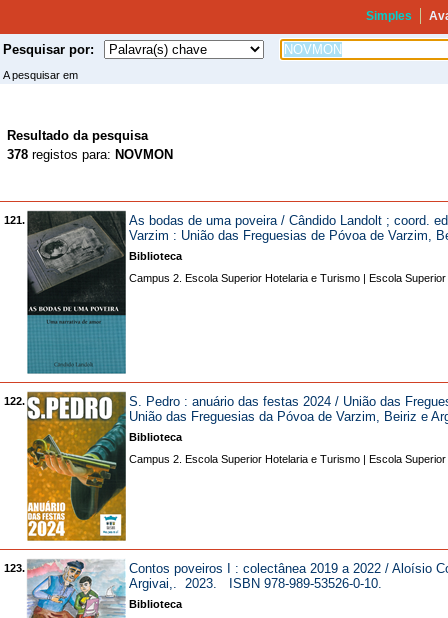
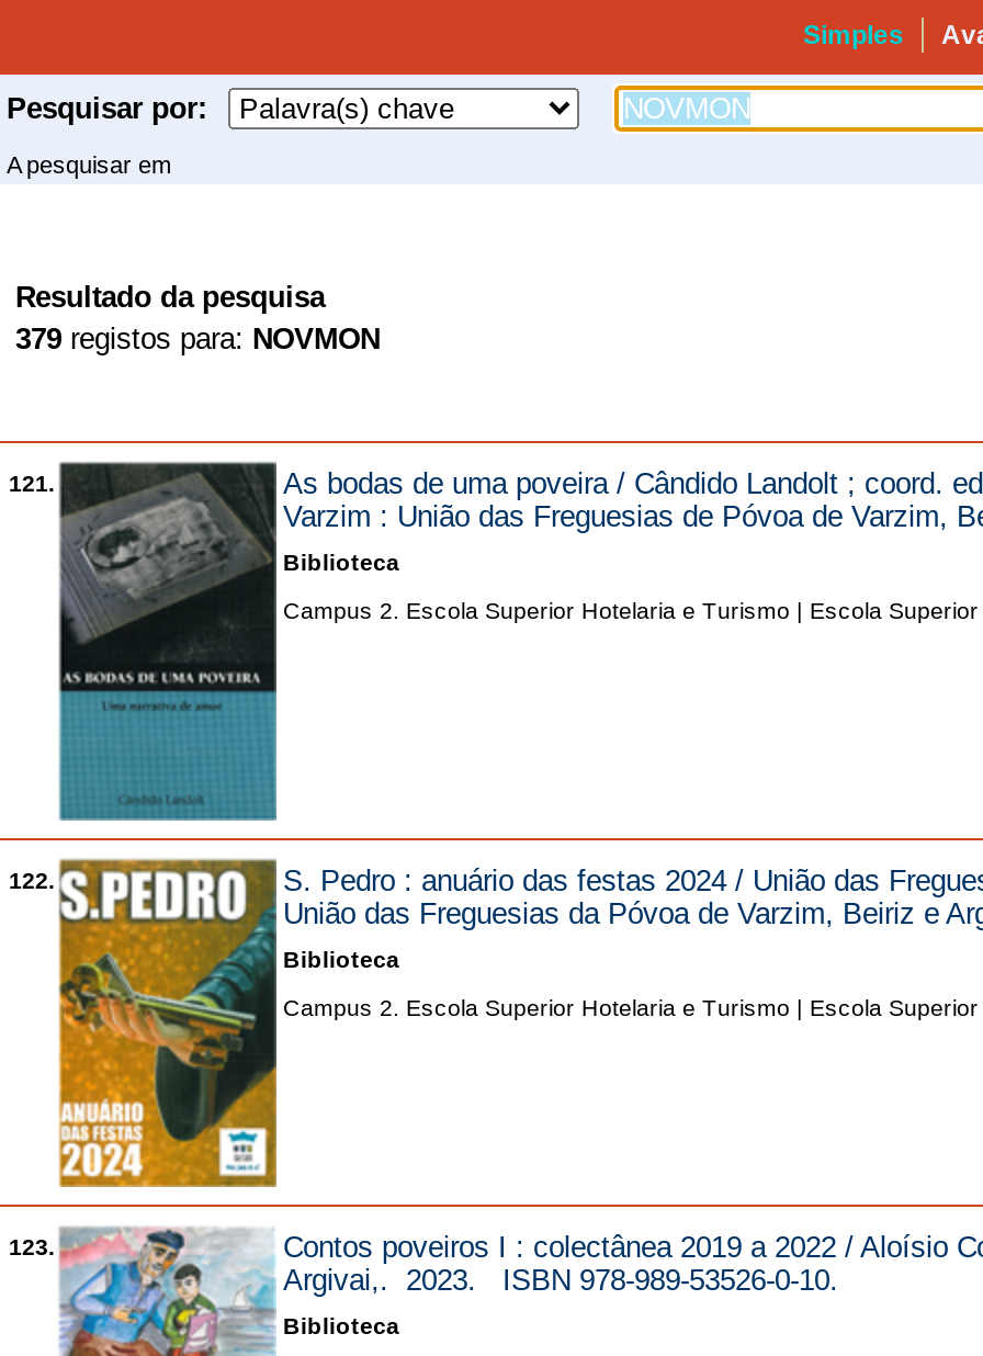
- 378 registos para: NOVMON
+ 379 registos para: NOVMON
